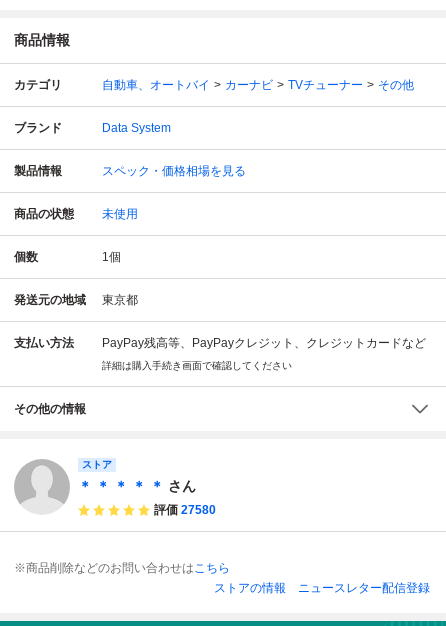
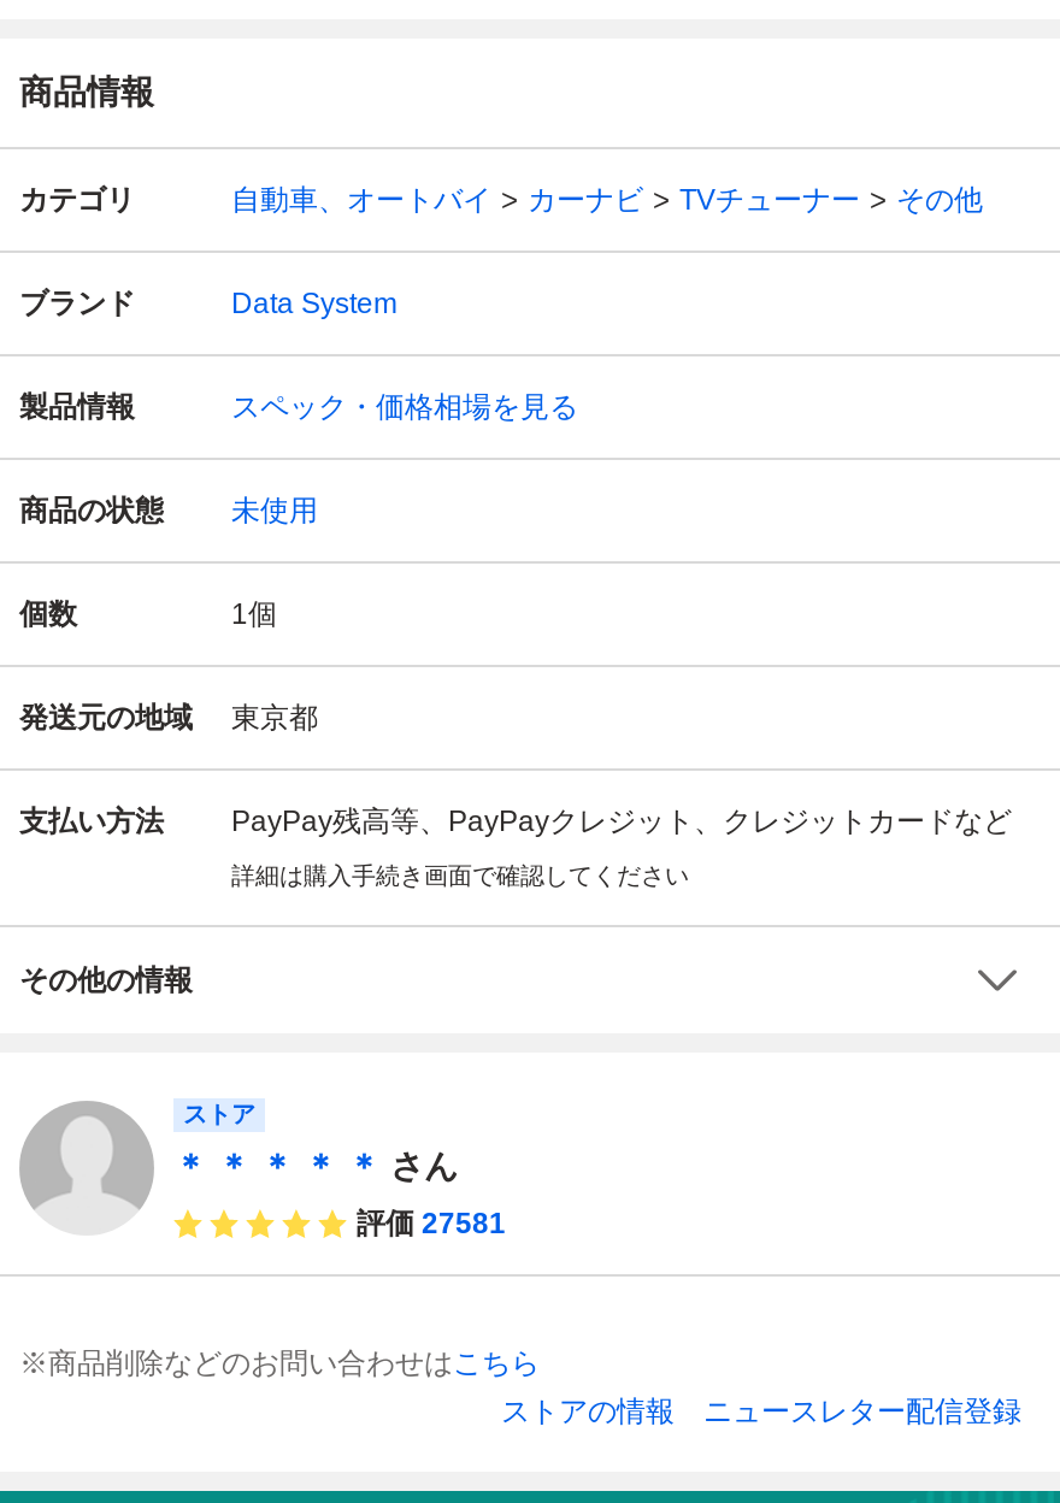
- 評価 27580
+ 評価 27581
